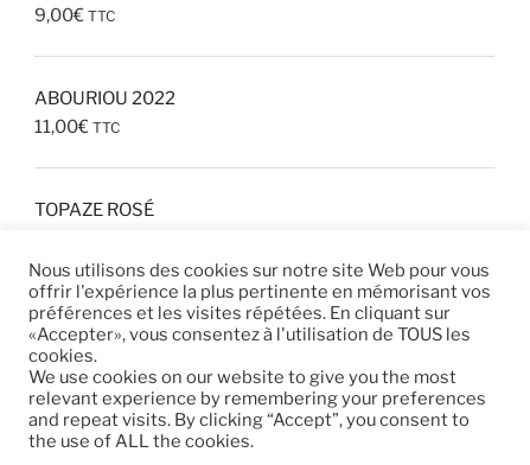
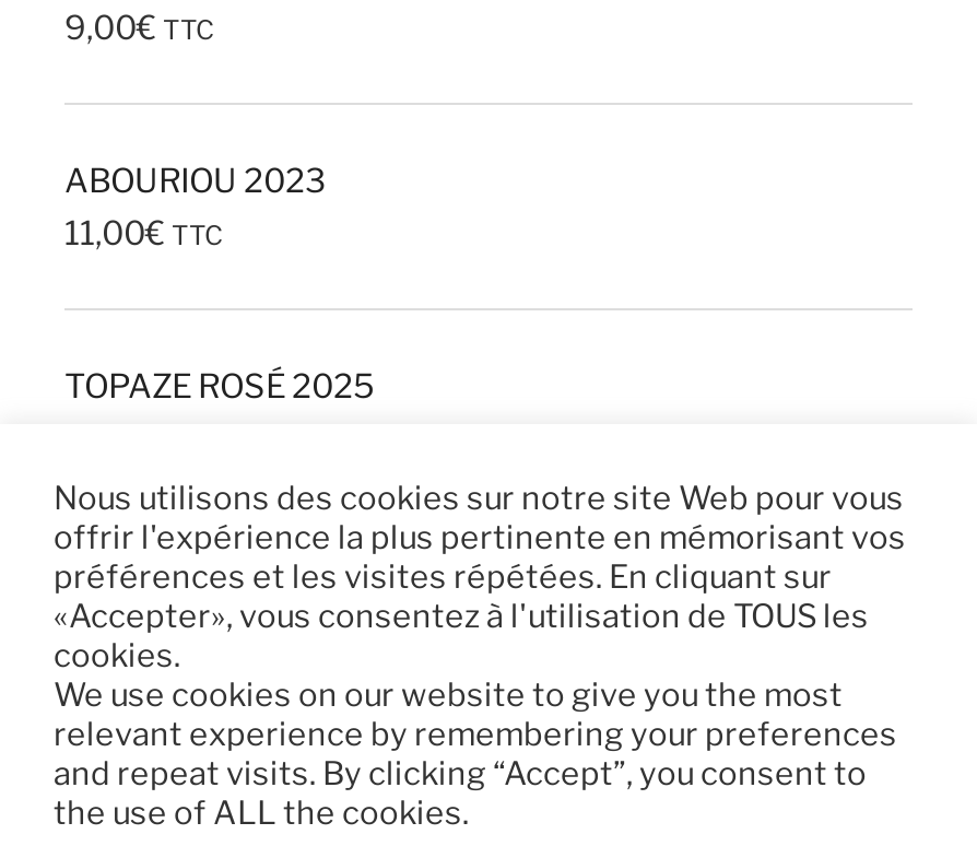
- ABOURIOU 2022
+ ABOURIOU 2023

- TOPAZE ROSÉ
+ TOPAZE ROSÉ 2025
